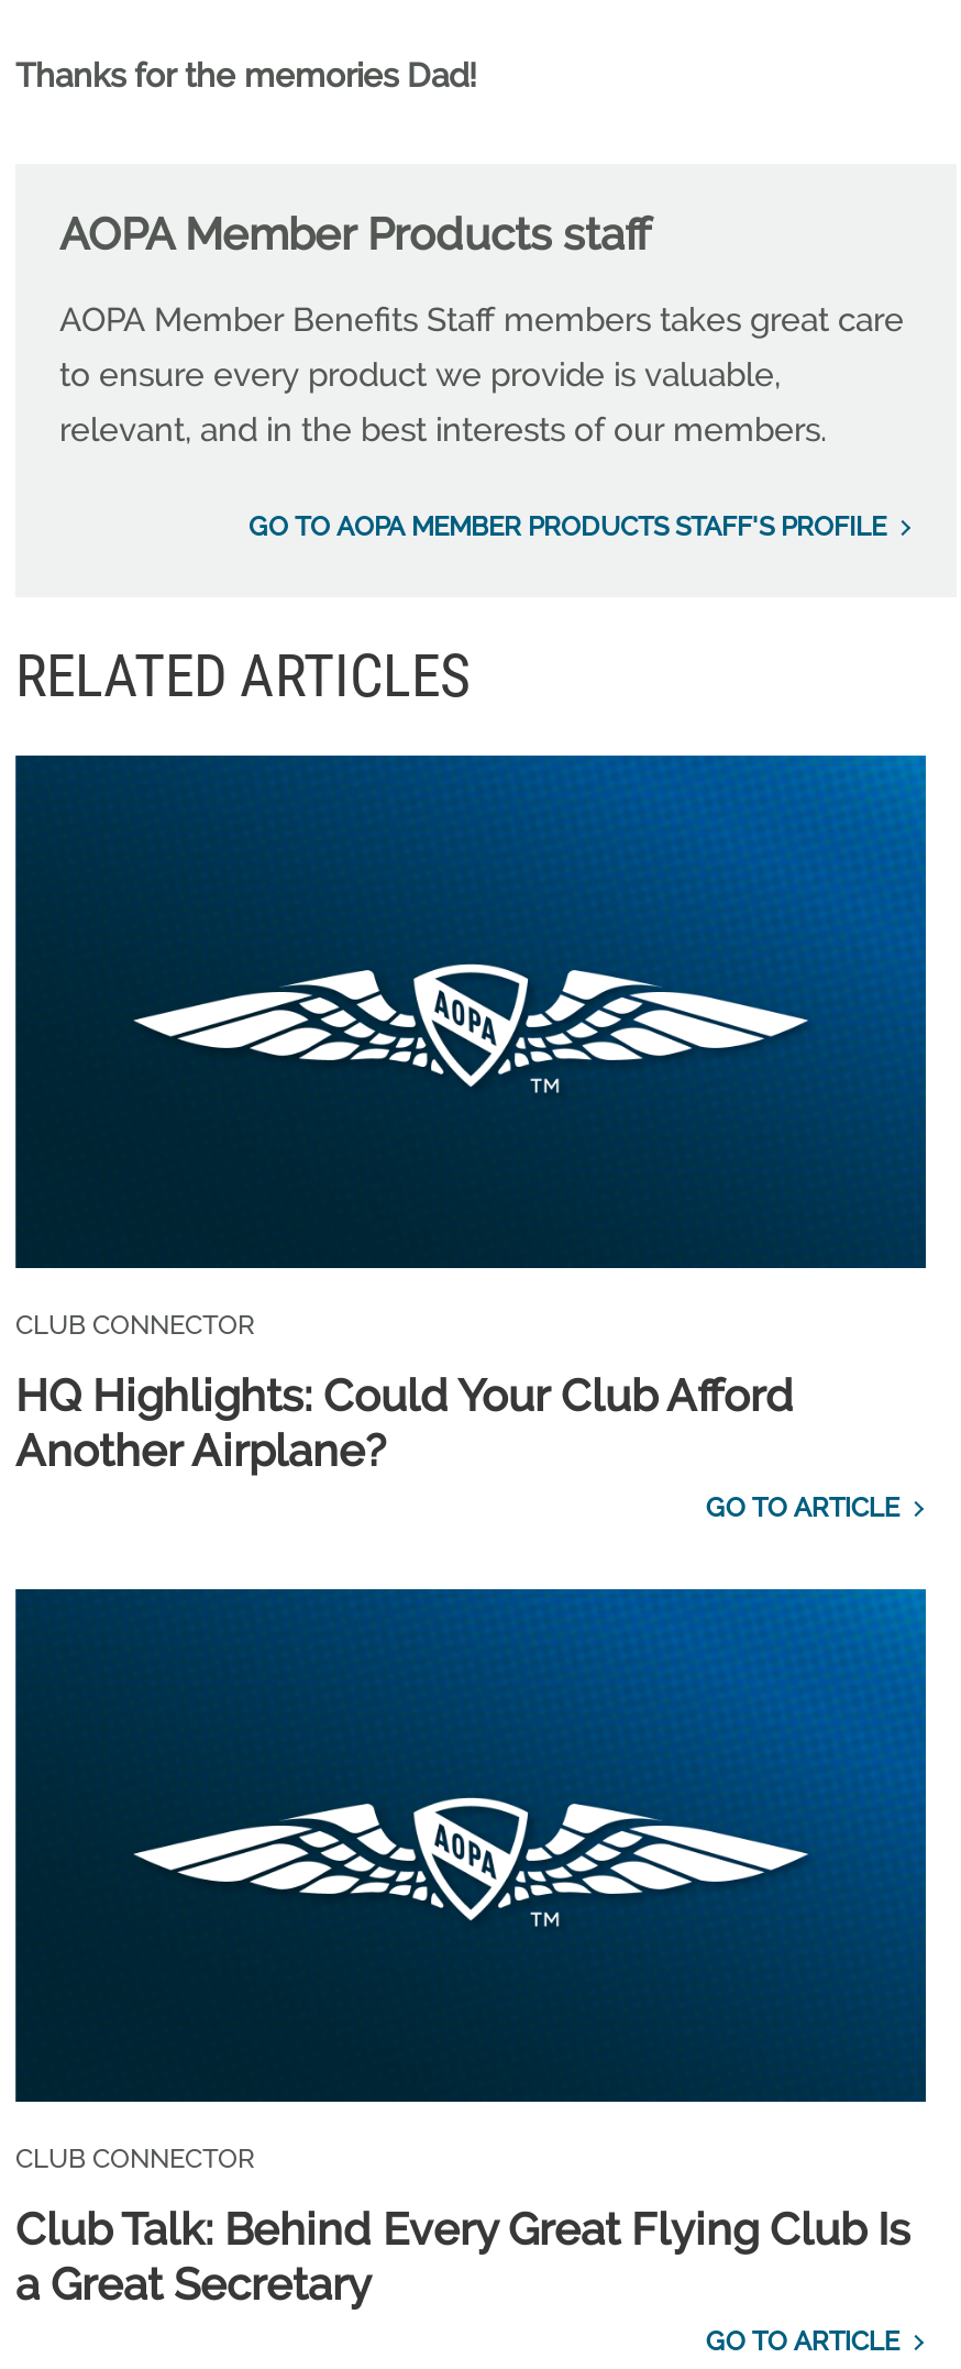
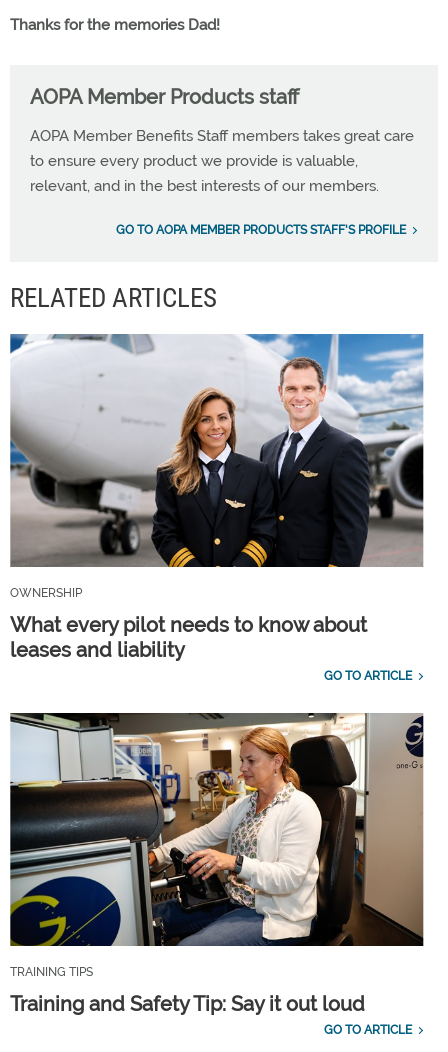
- [image]
- CLUB CONNECTOR
+ [image]
+ OWNERSHIP

- HQ Highlights: Could Your Club Afford
- Another Airplane?
+ What every pilot needs to know about
+ leases and liability

- [image]
- CLUB CONNECTOR
+ [image]
+ TRAINING TIPS

- Club Talk: Behind Every Great Flying Club Is
- a Great Secretary
+ Training and Safety Tip: Say it out loud
